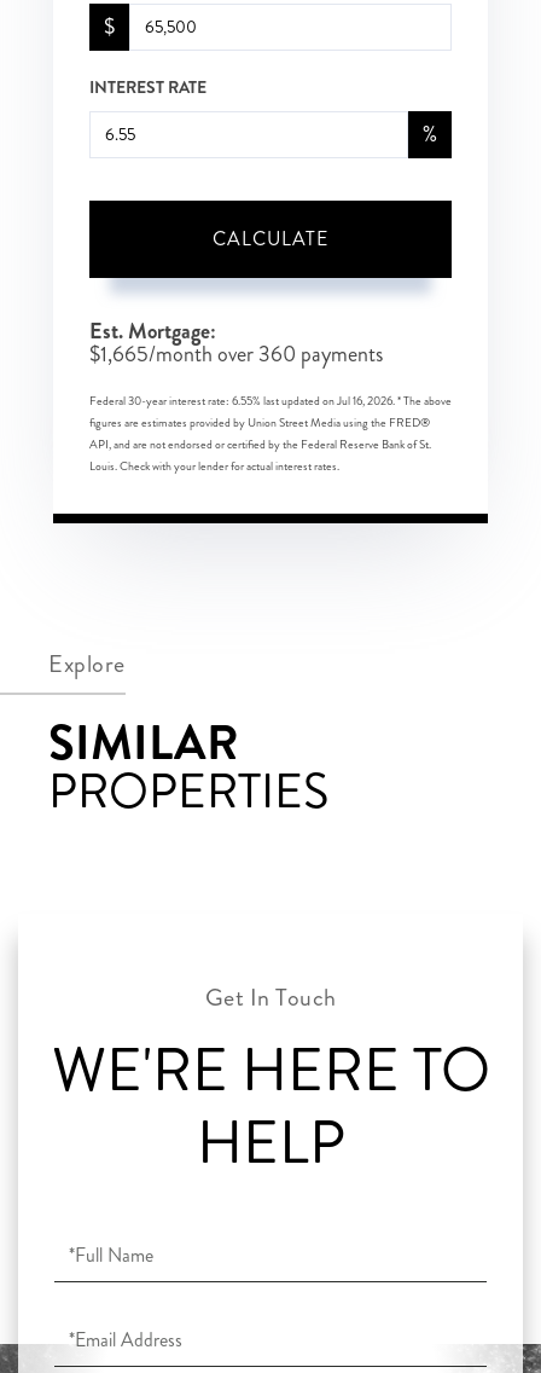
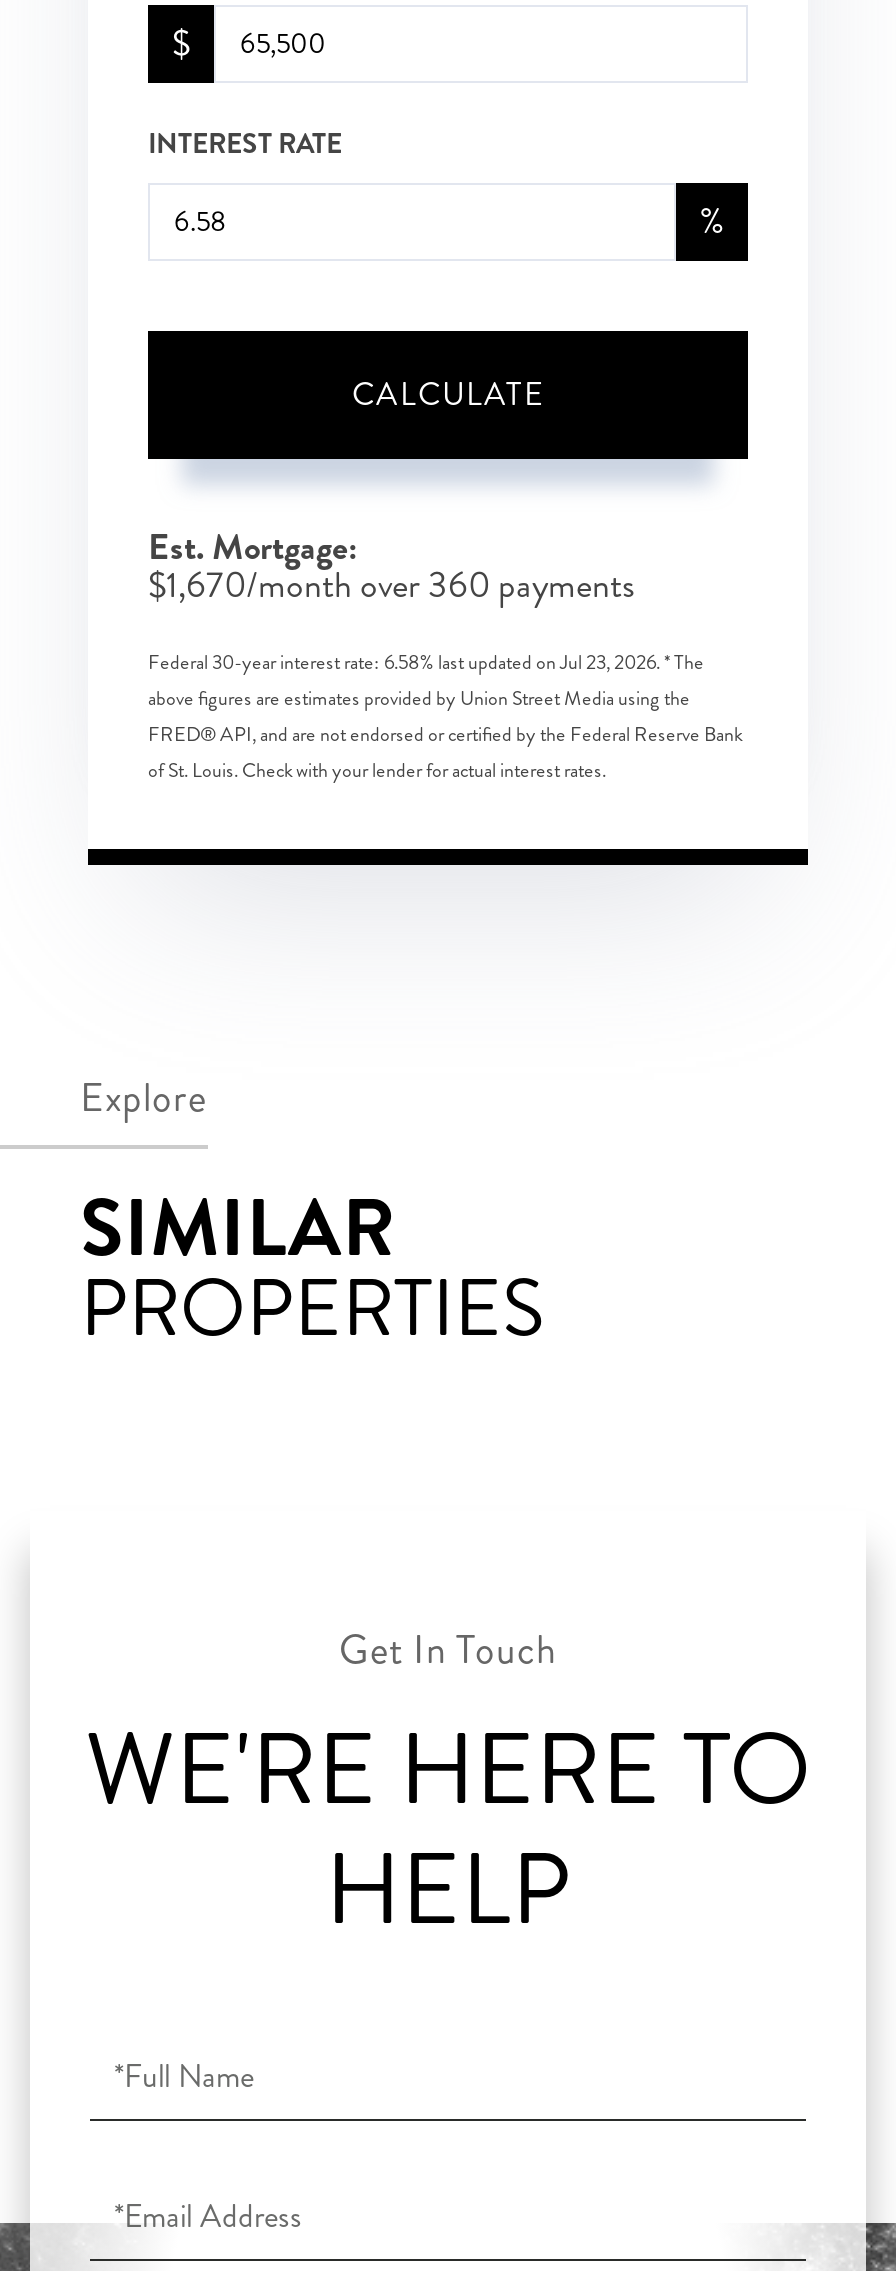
- $1,665/month over 360 payments
+ $1,670/month over 360 payments

- Federal 30-year interest rate: 6.55% last updated on Jul 16, 2026. * The above
- figures are estimates provided by Union Street Media using the FRED®
- API, and are not endorsed or certified by the Federal Reserve Bank of St.
- Louis. Check with your lender for actual interest rates.
+ Federal 30-year interest rate: 6.58% last updated on Jul 23, 2026. * The
+ above figures are estimates provided by Union Street Media using the
+ FRED® API, and are not endorsed or certified by the Federal Reserve Bank
+ of St. Louis. Check with your lender for actual interest rates.
